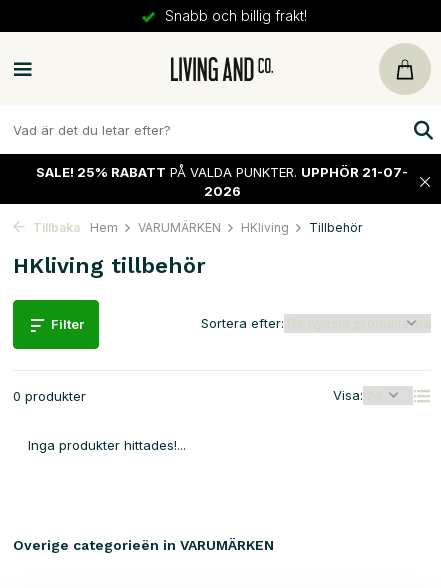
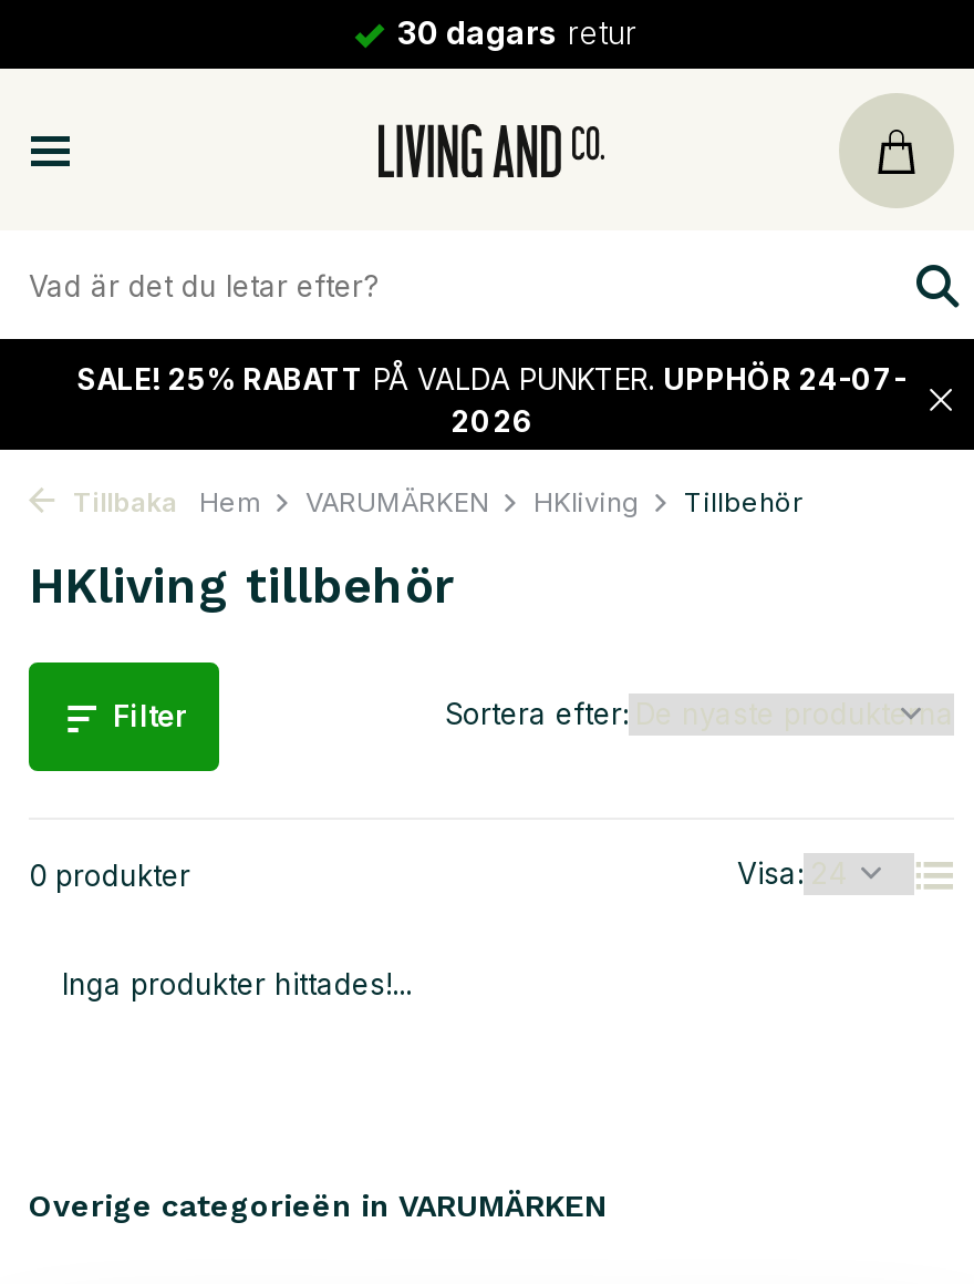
- Snabb och billig frakt!
+ 30 dagars retur

- SALE! 25% RABATT PÅ VALDA PUNKTER. UPPHÖR 21-07-
+ SALE! 25% RABATT PÅ VALDA PUNKTER. UPPHÖR 24-07-
